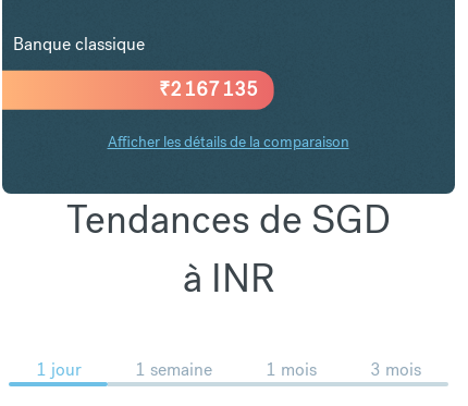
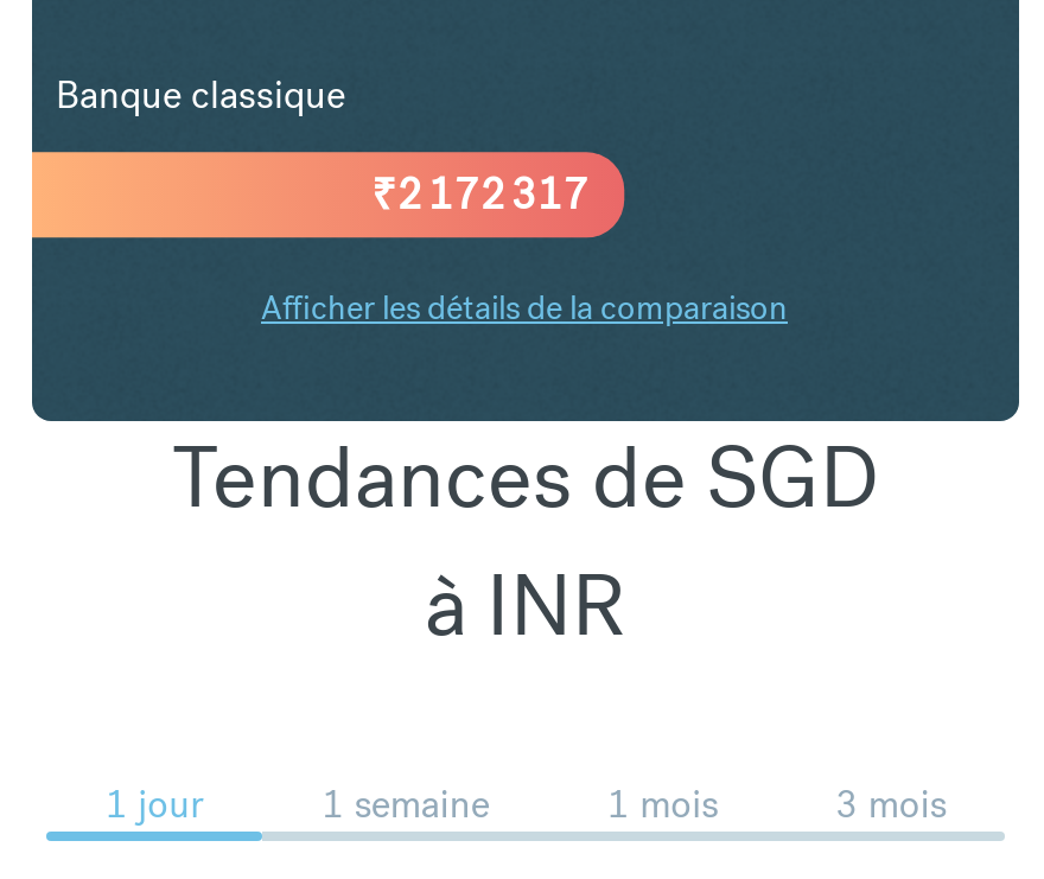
- ₹2 167 135
+ ₹2 172 317
